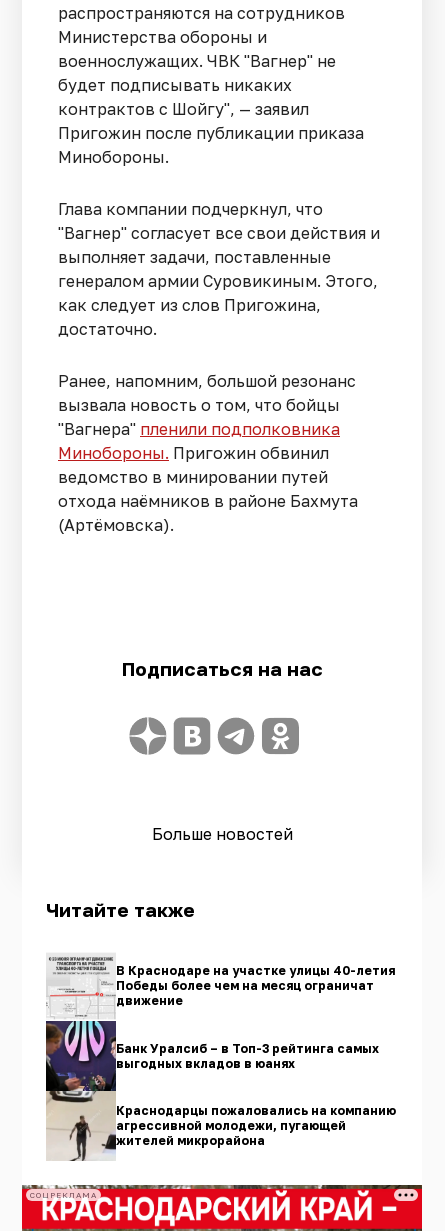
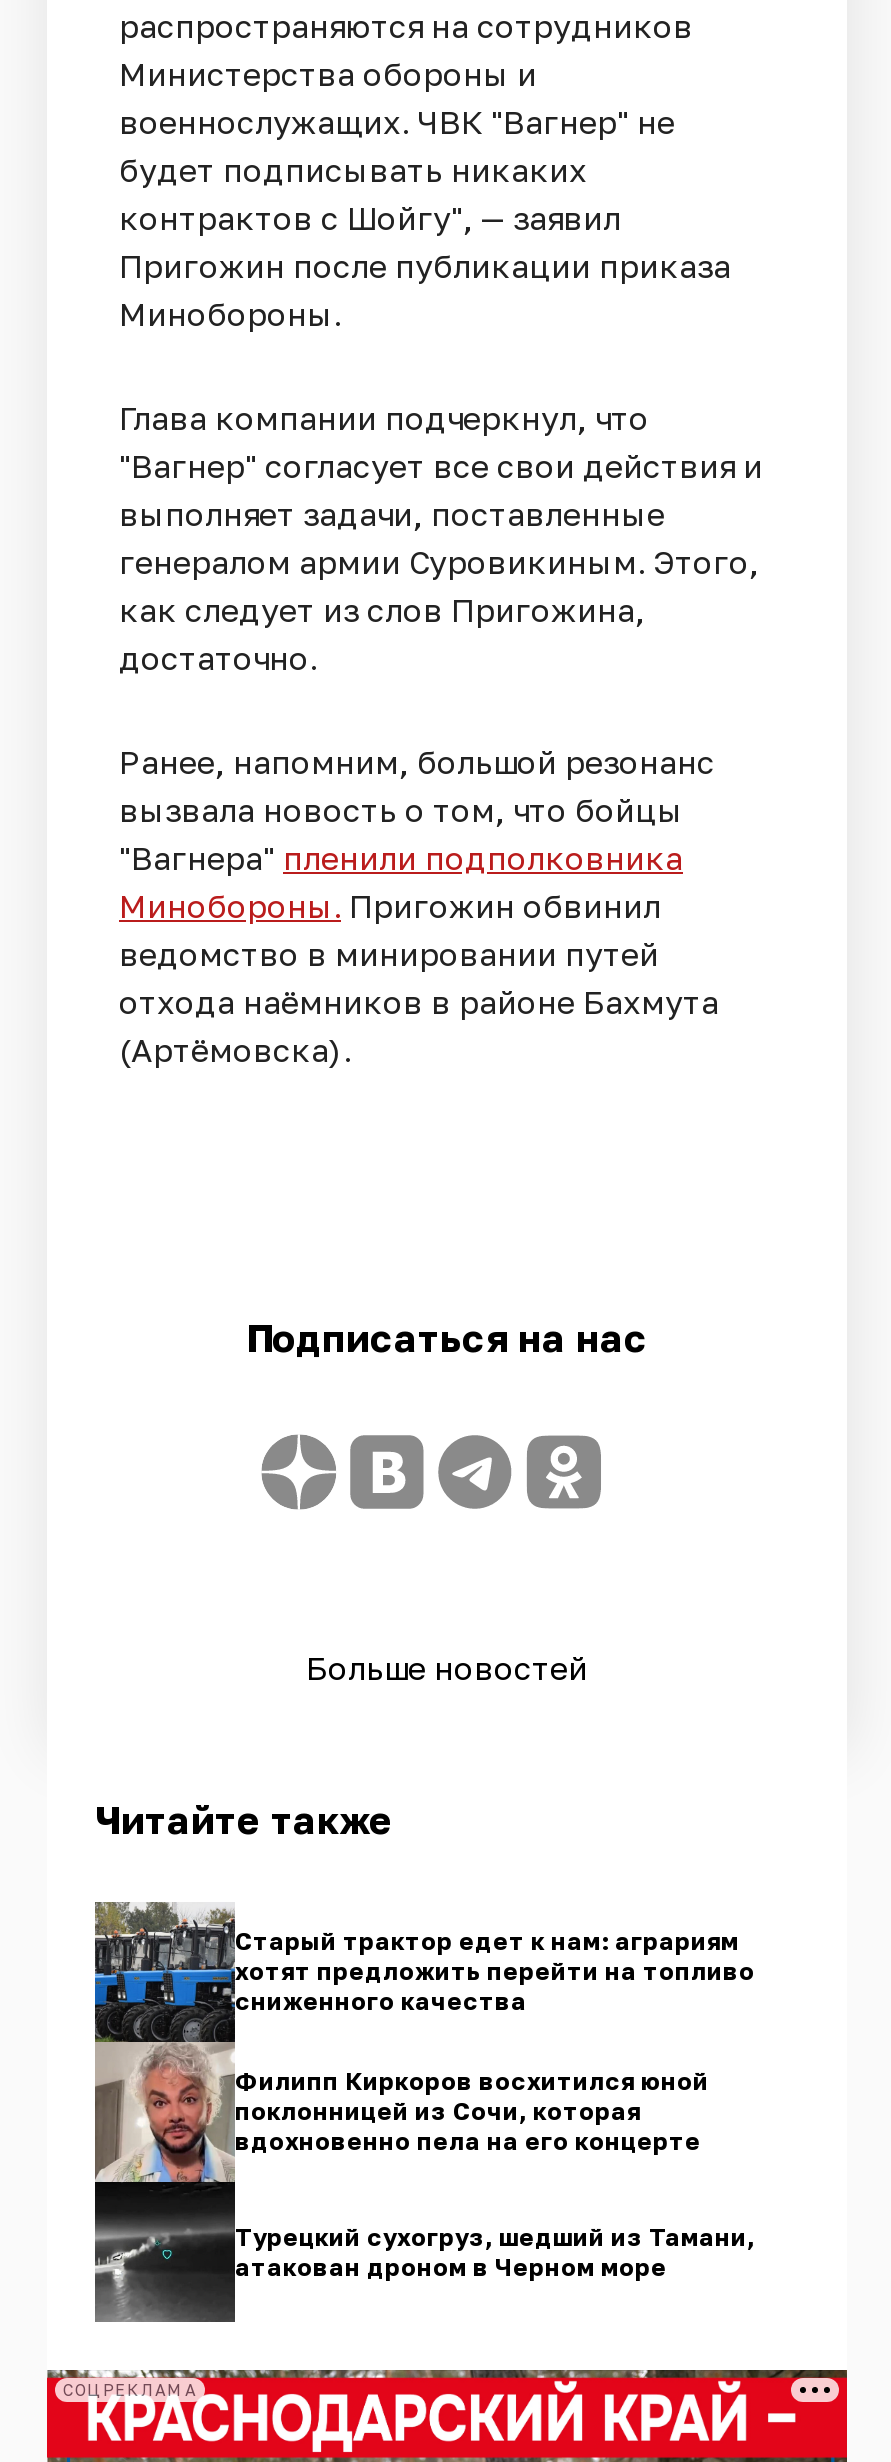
- [image]
- В Краснодаре на участке улицы 40-летия
- Победы более чем на месяц ограничат
- движение
+ [image]
+ Старый трактор едет к нам: аграриям
+ хотят предложить перейти на топливо
+ сниженного качества

- Банк Уралсиб – в Топ-3 рейтинга самых
- выгодных вкладов в юанях
+ Филипп Киркоров восхитился юной
+ поклонницей из Сочи, которая
+ вдохновенно пела на его концерте

- Краснодарцы пожаловались на компанию
- агрессивной молодежи, пугающей
- жителей микрорайона
+ Турецкий сухогруз, шедший из Тамани,
+ атакован дроном в Черном море
